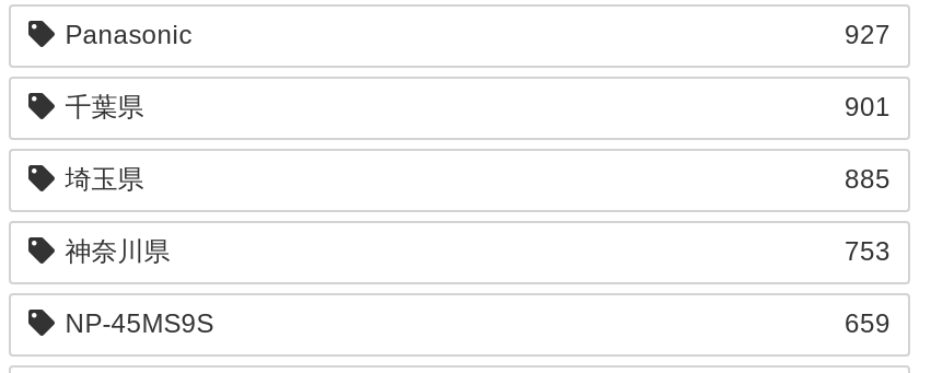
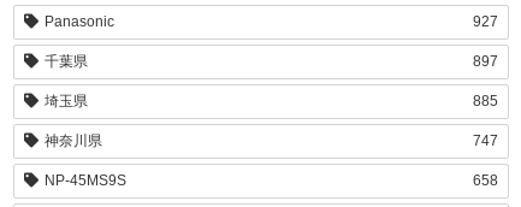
- 901
+ 897

- 753
+ 747

- 659
+ 658
